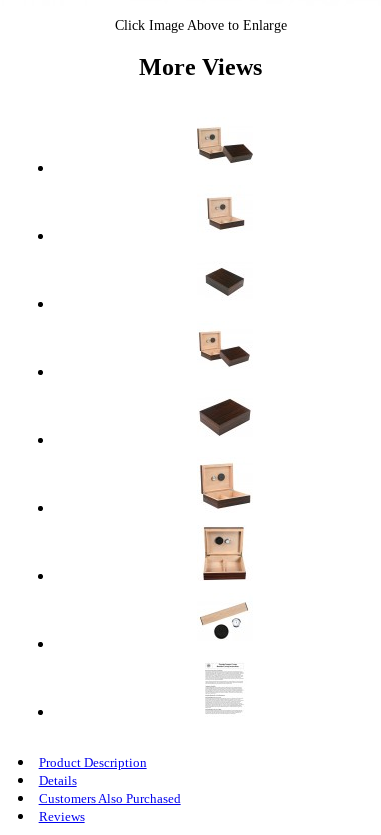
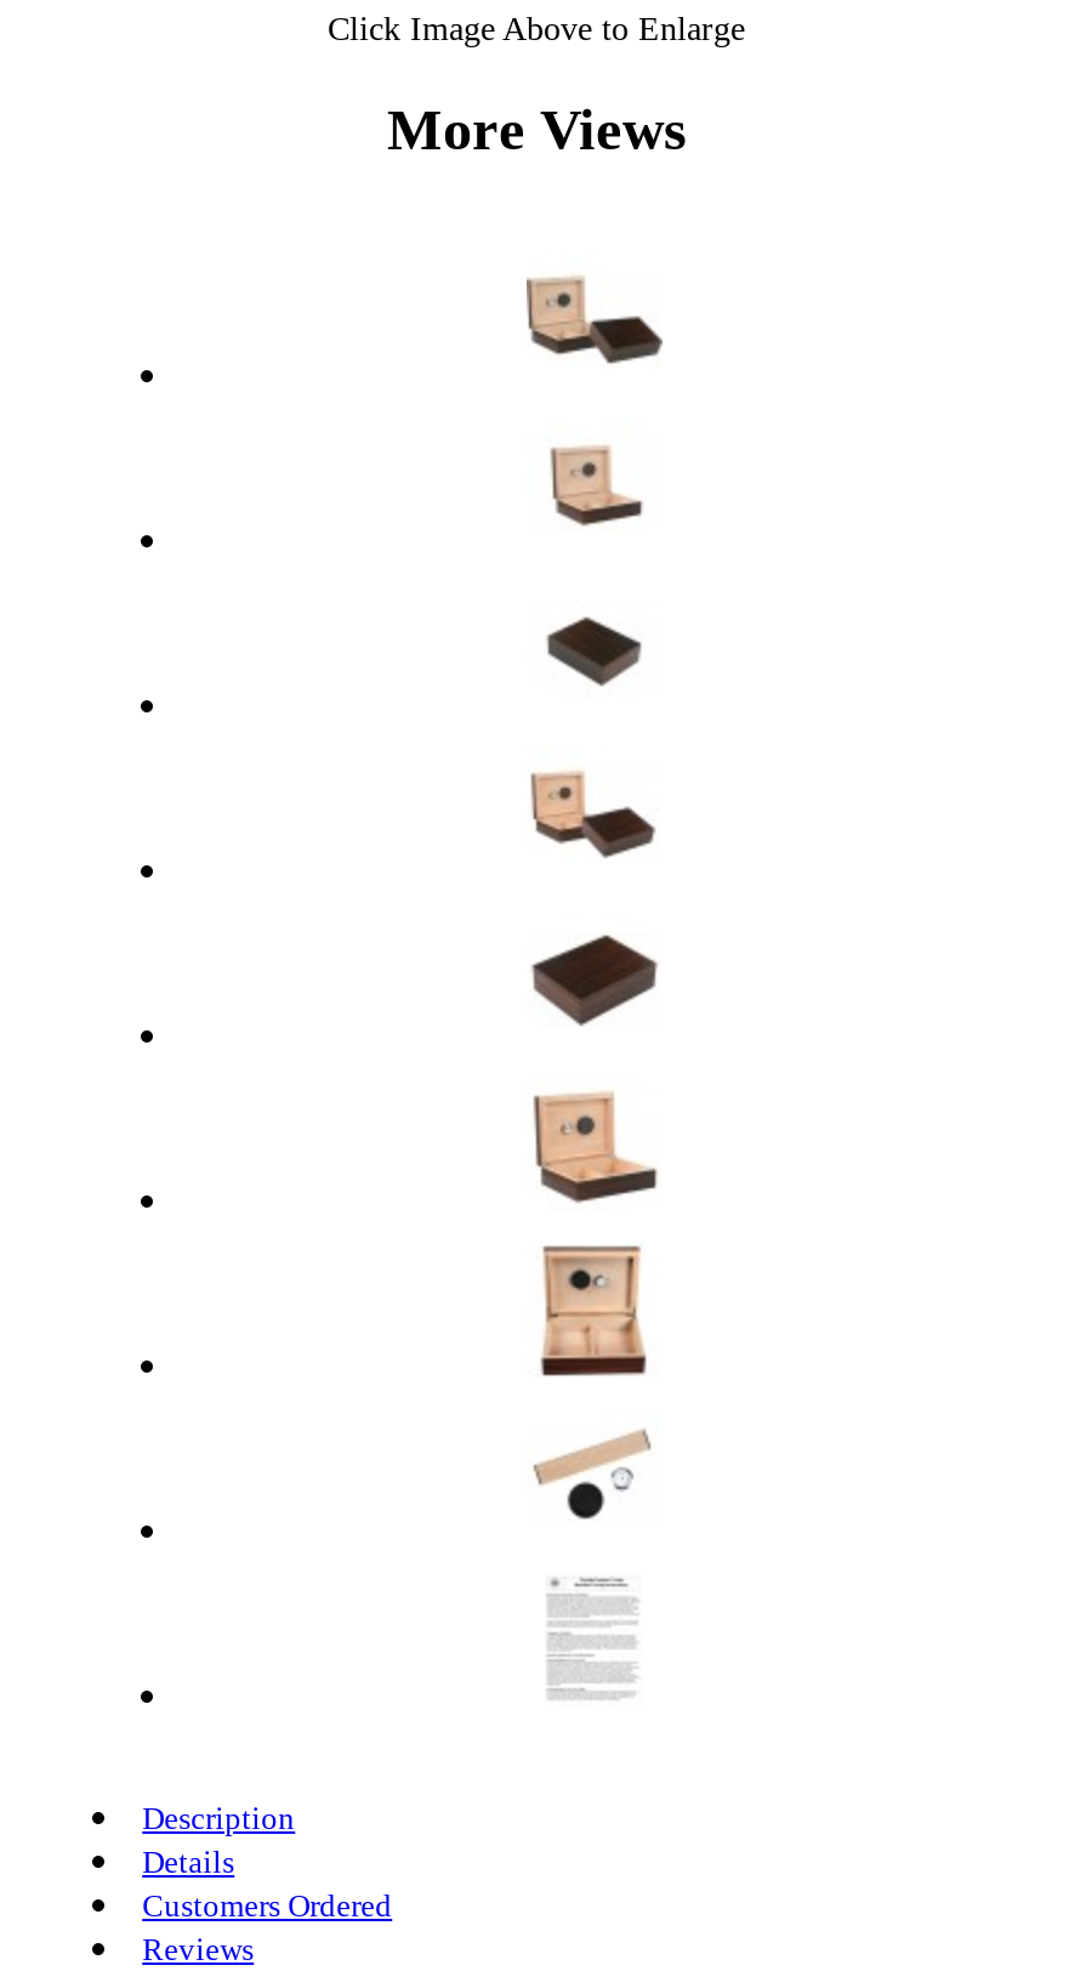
- Product Description
+ Description

- Customers Also Purchased
+ Customers Ordered
